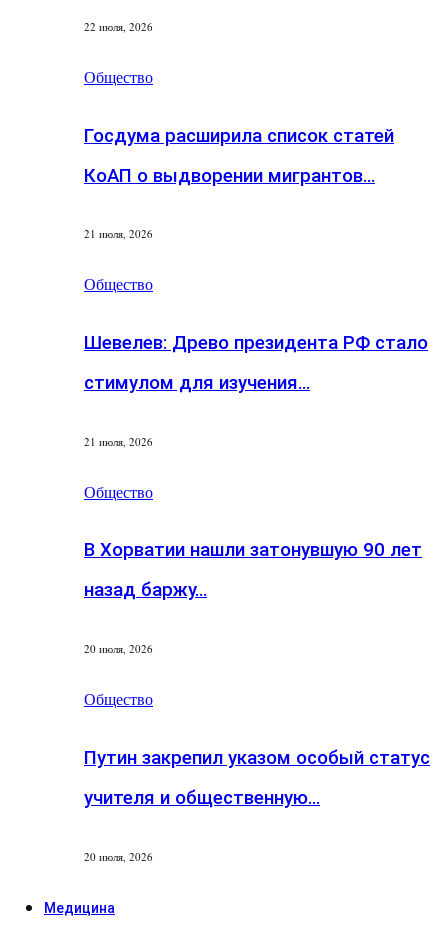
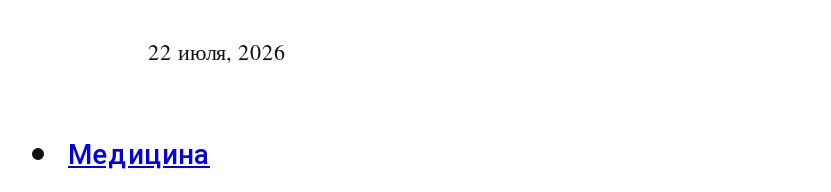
- Общество
- Госдума расширила список статей
- КоАП о выдворении мигрантов…
- 21 июля, 2026
- Общество
- Шевелев: Древо президента РФ стало
- стимулом для изучения…
- 21 июля, 2026
- Общество
- В Хорватии нашли затонувшую 90 лет
- назад баржу…
- 20 июля, 2026
- Общество
- Путин закрепил указом особый статус
- учителя и общественную…
- 20 июля, 2026
